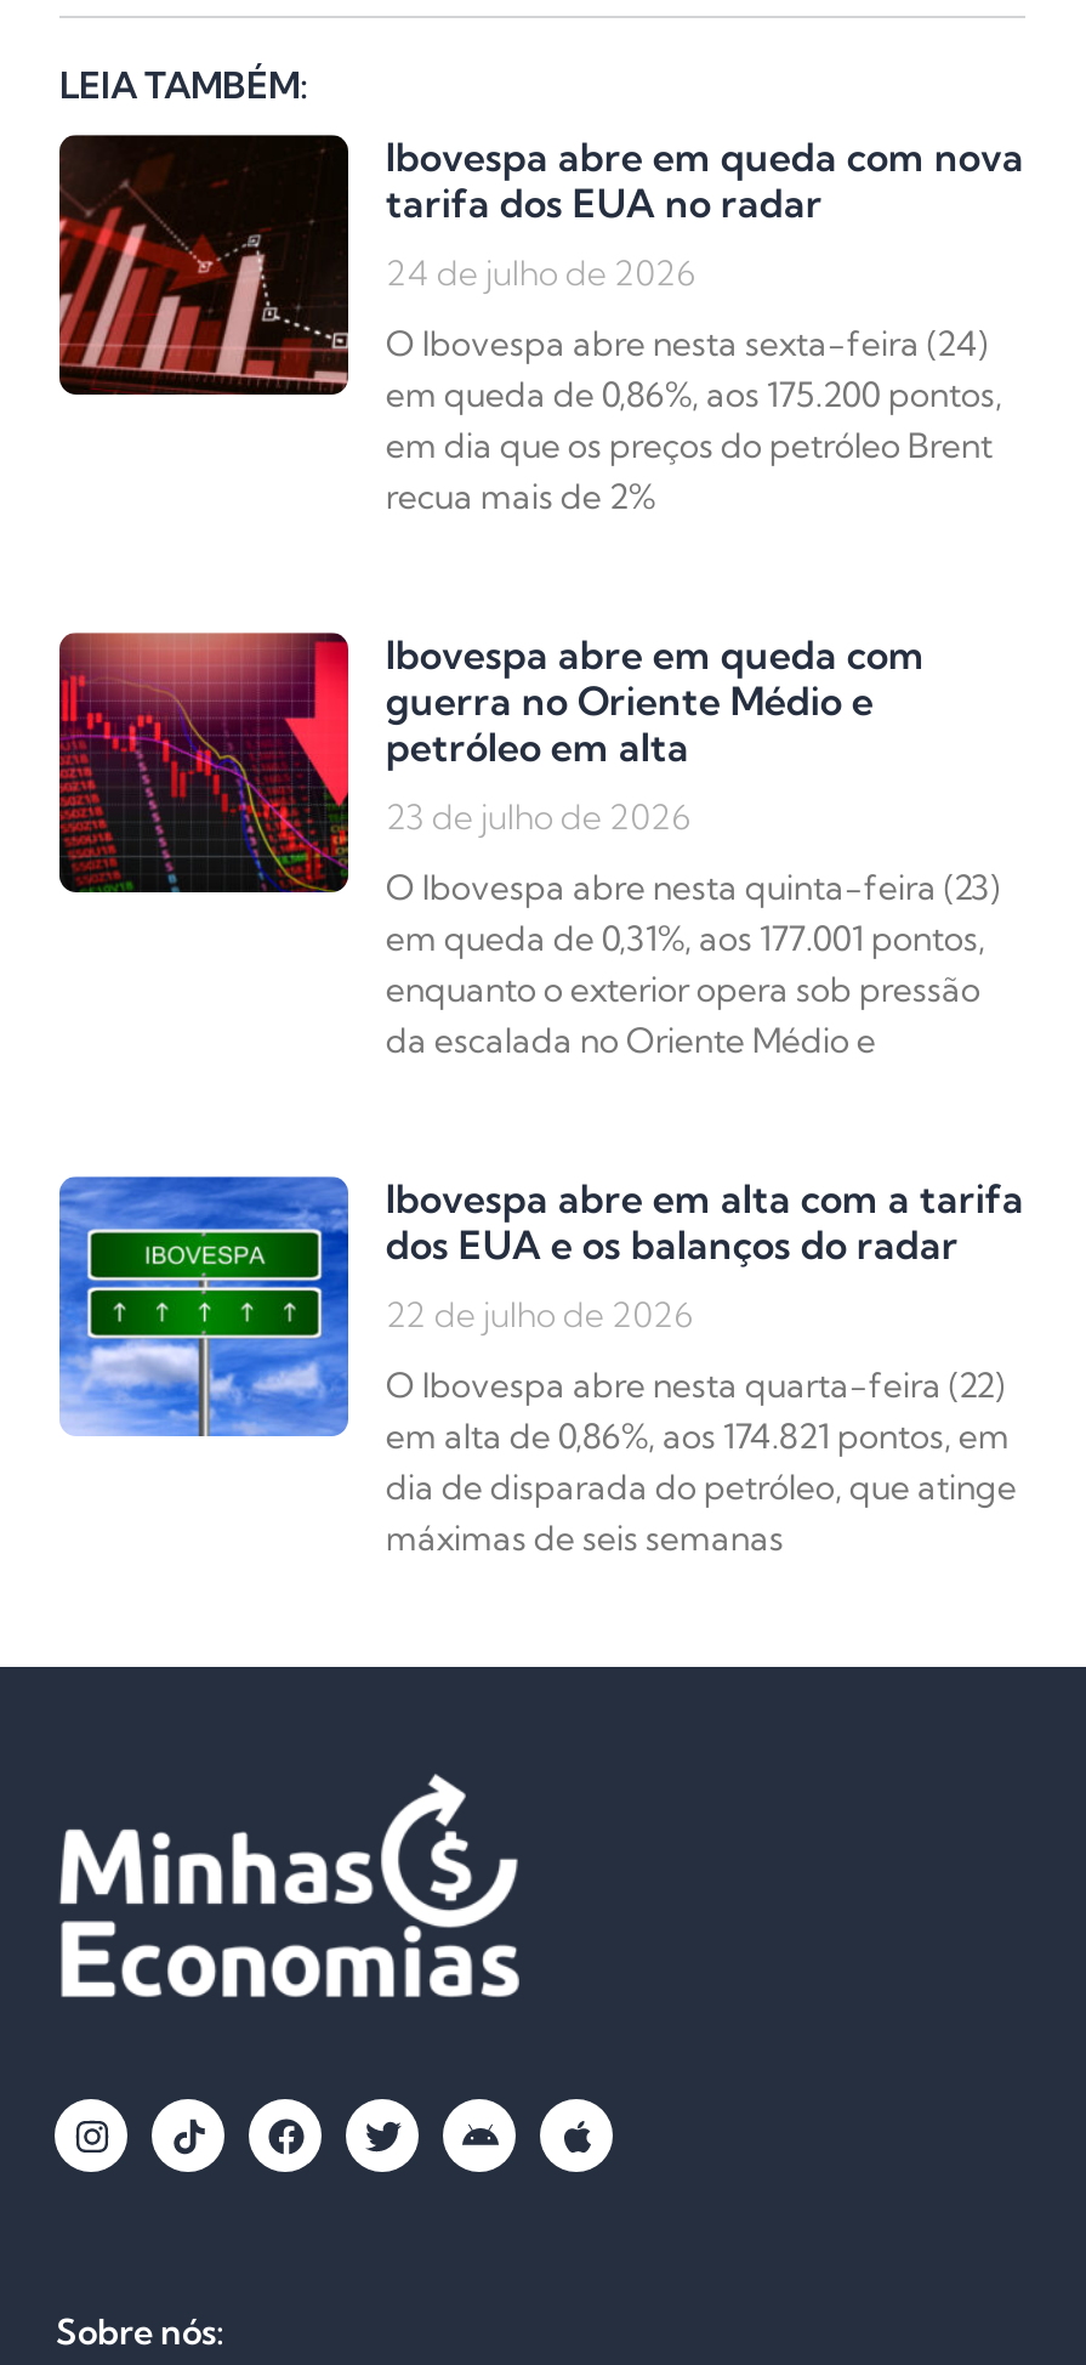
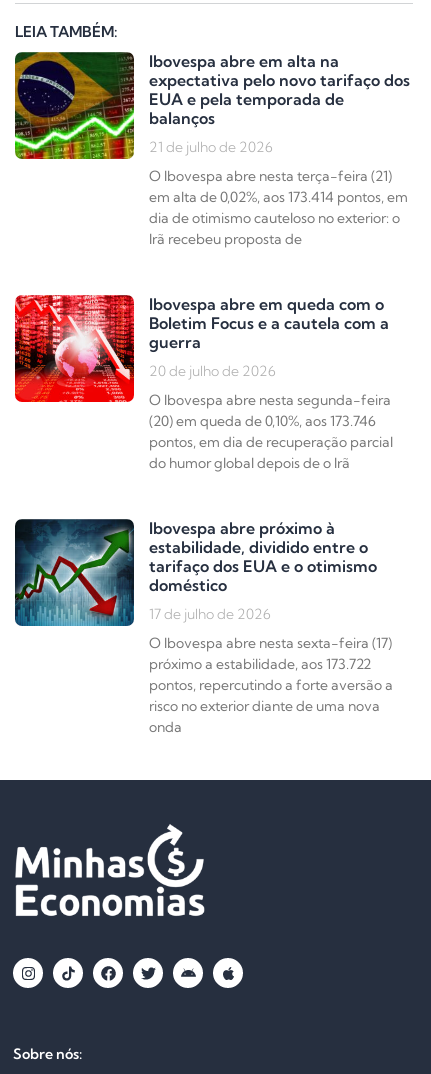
- [image]
- Ibovespa abre em queda com nova
- tarifa dos EUA no radar
+ [image]
+ Ibovespa abre em alta na
+ expectativa pelo novo tarifaço dos
+ EUA e pela temporada de
+ balanços

- 24 de julho de 2026
+ 21 de julho de 2026

- O Ibovespa abre nesta sexta-feira (24)
- em queda de 0,86%, aos 175.200 pontos,
- em dia que os preços do petróleo Brent
- recua mais de 2%
+ O Ibovespa abre nesta terça-feira (21)
+ em alta de 0,02%, aos 173.414 pontos, em
+ dia de otimismo cauteloso no exterior: o
+ Irã recebeu proposta de

- [image]
- Ibovespa abre em queda com
- guerra no Oriente Médio e
- petróleo em alta
+ [image]
+ Ibovespa abre em queda com o
+ Boletim Focus e a cautela com a
+ guerra

- 23 de julho de 2026
+ 20 de julho de 2026

- O Ibovespa abre nesta quinta-feira (23)
- em queda de 0,31%, aos 177.001 pontos,
- enquanto o exterior opera sob pressão
- da escalada no Oriente Médio e
+ O Ibovespa abre nesta segunda-feira
+ (20) em queda de 0,10%, aos 173.746
+ pontos, em dia de recuperação parcial
+ do humor global depois de o Irã

- [image]
- Ibovespa abre em alta com a tarifa
- dos EUA e os balanços do radar
+ [image]
+ Ibovespa abre próximo à
+ estabilidade, dividido entre o
+ tarifaço dos EUA e o otimismo
+ doméstico

- 22 de julho de 2026
+ 17 de julho de 2026

- O Ibovespa abre nesta quarta-feira (22)
- em alta de 0,86%, aos 174.821 pontos, em
- dia de disparada do petróleo, que atinge
- máximas de seis semanas
+ O Ibovespa abre nesta sexta-feira (17)
+ próximo a estabilidade, aos 173.722
+ pontos, repercutindo a forte aversão a
+ risco no exterior diante de uma nova
+ onda
